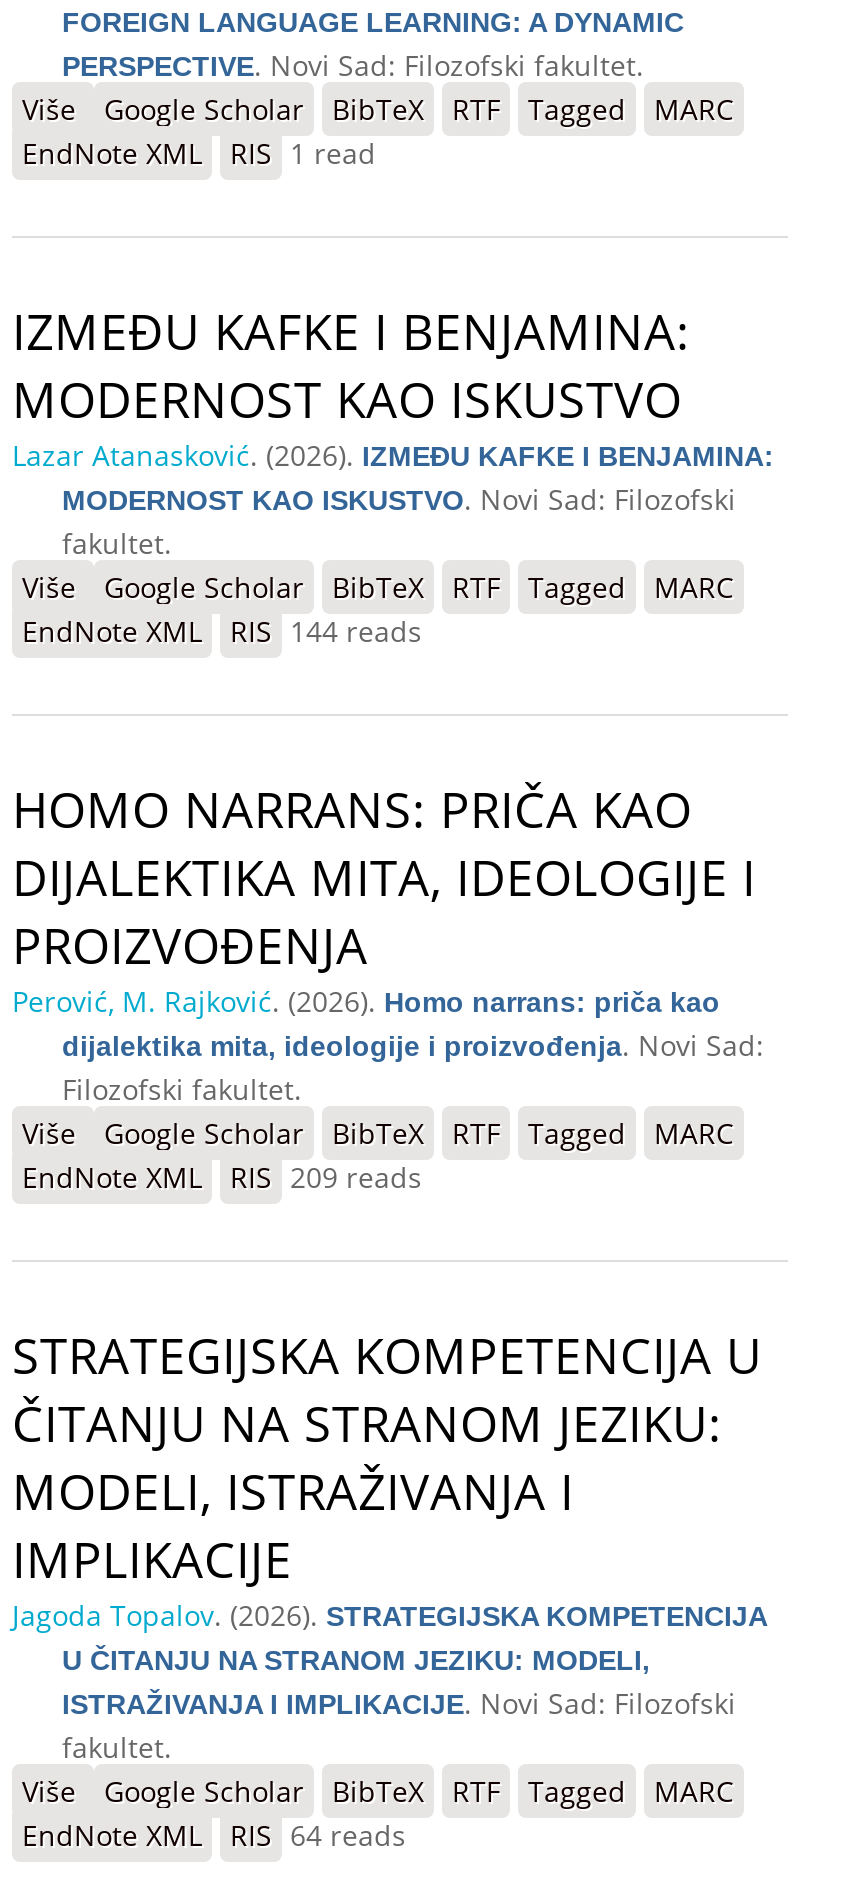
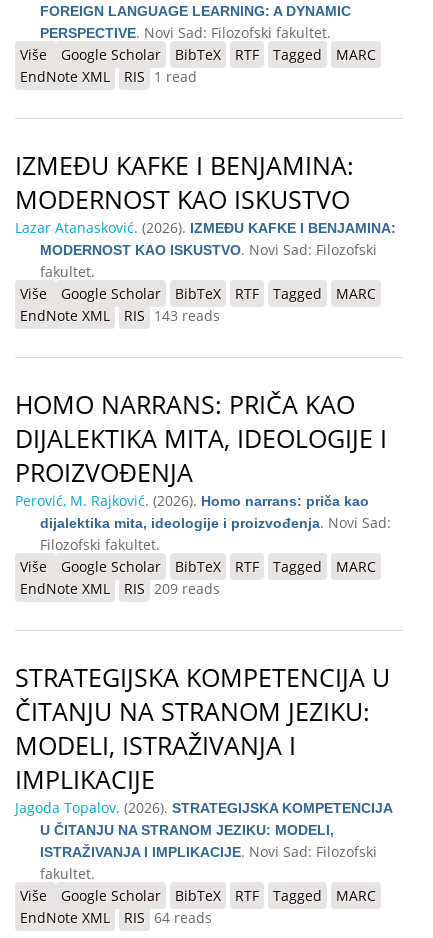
- RIS 144 reads
+ RIS 143 reads
